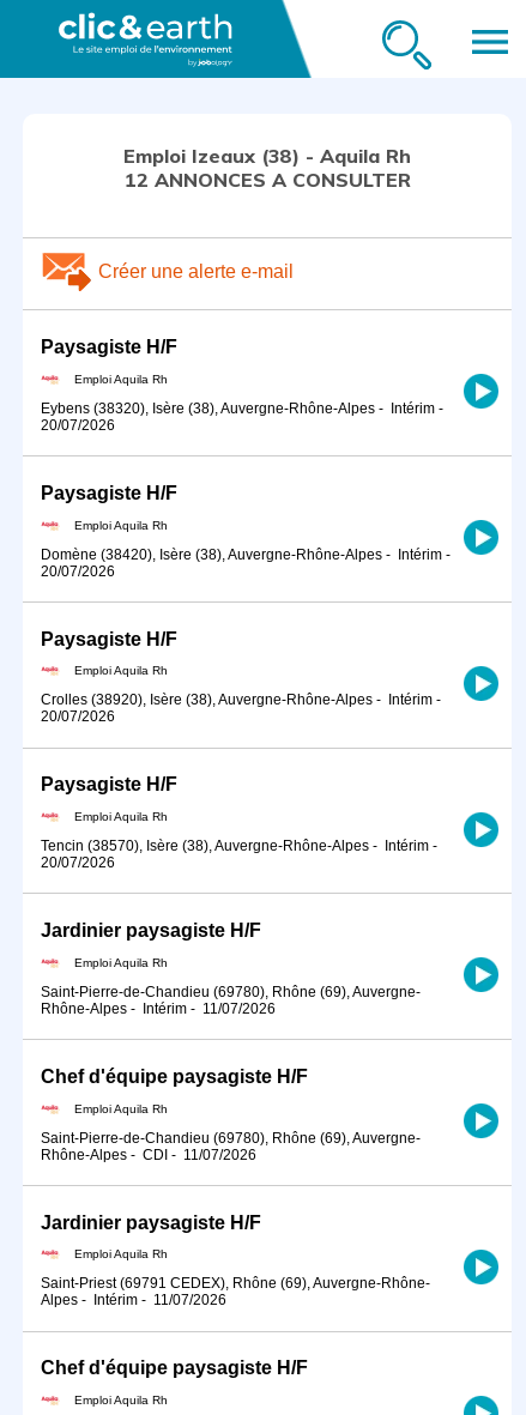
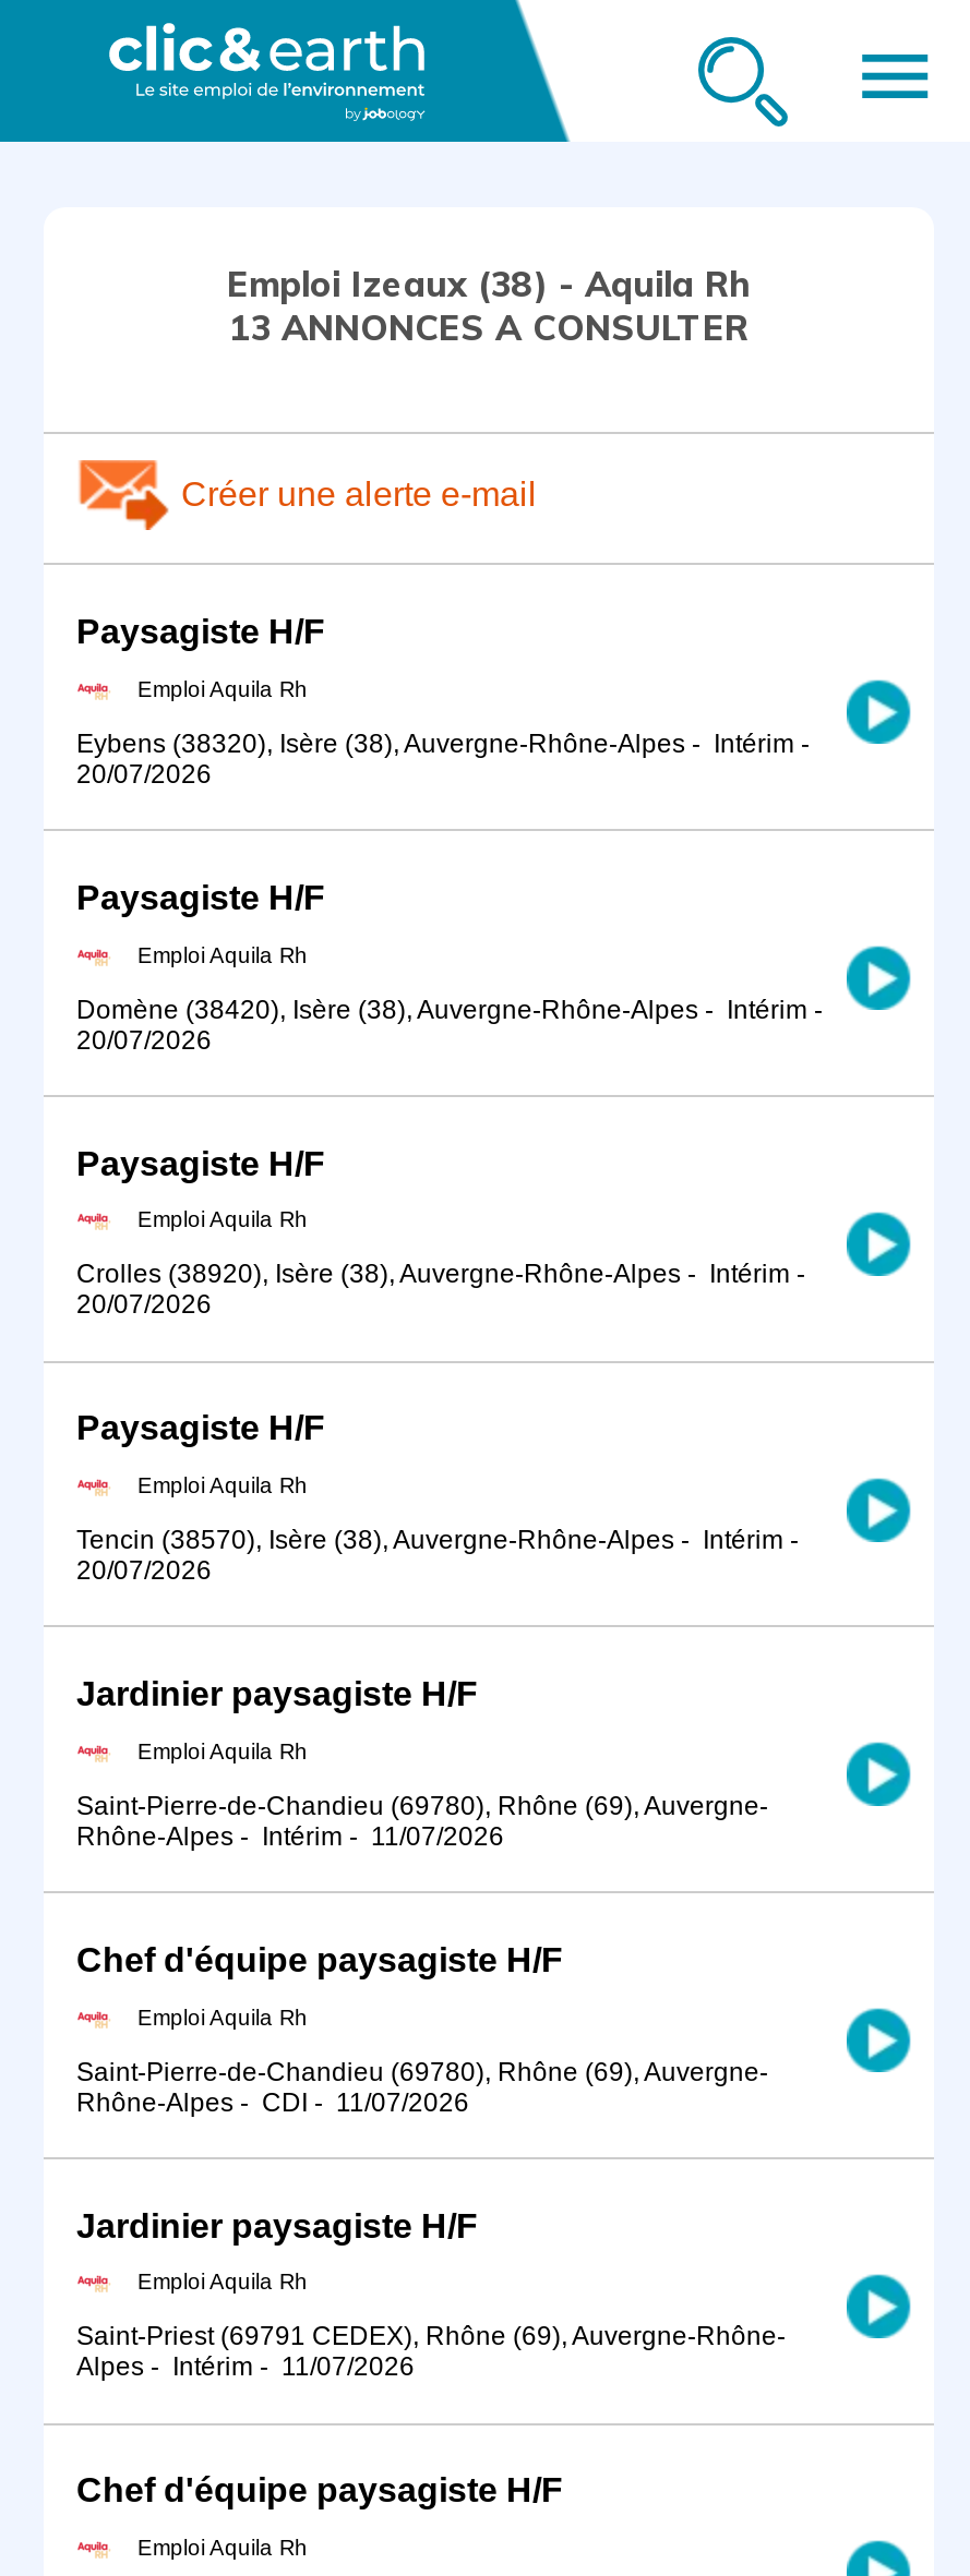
- 12 ANNONCES A CONSULTER
+ 13 ANNONCES A CONSULTER
